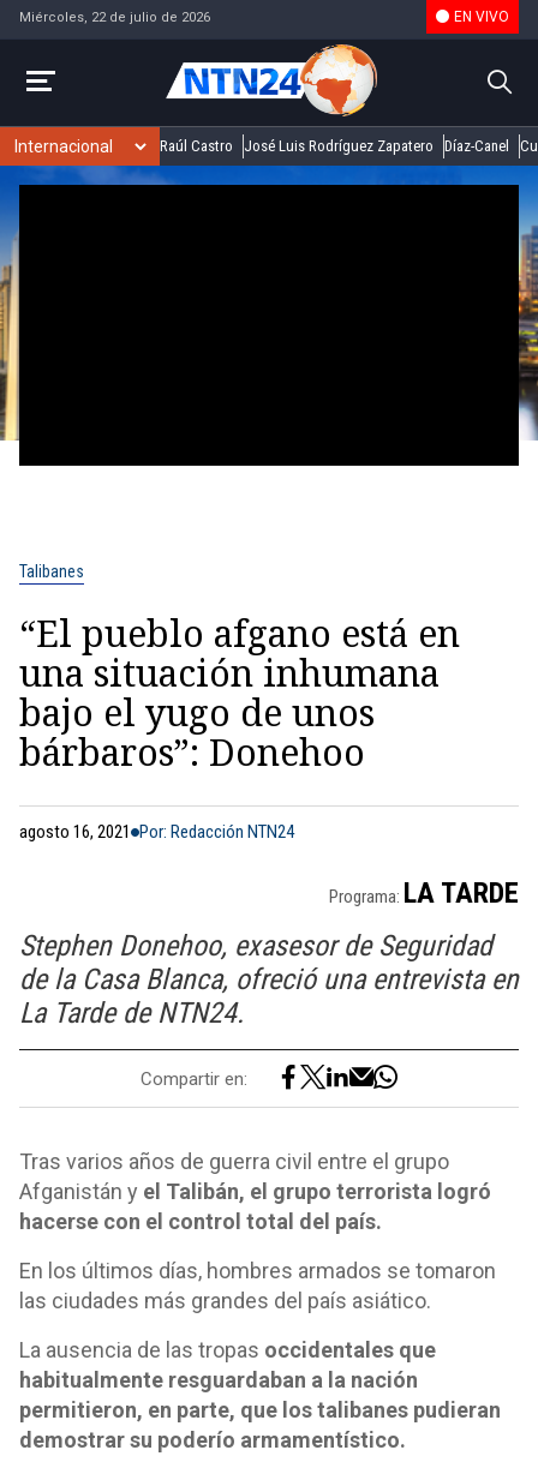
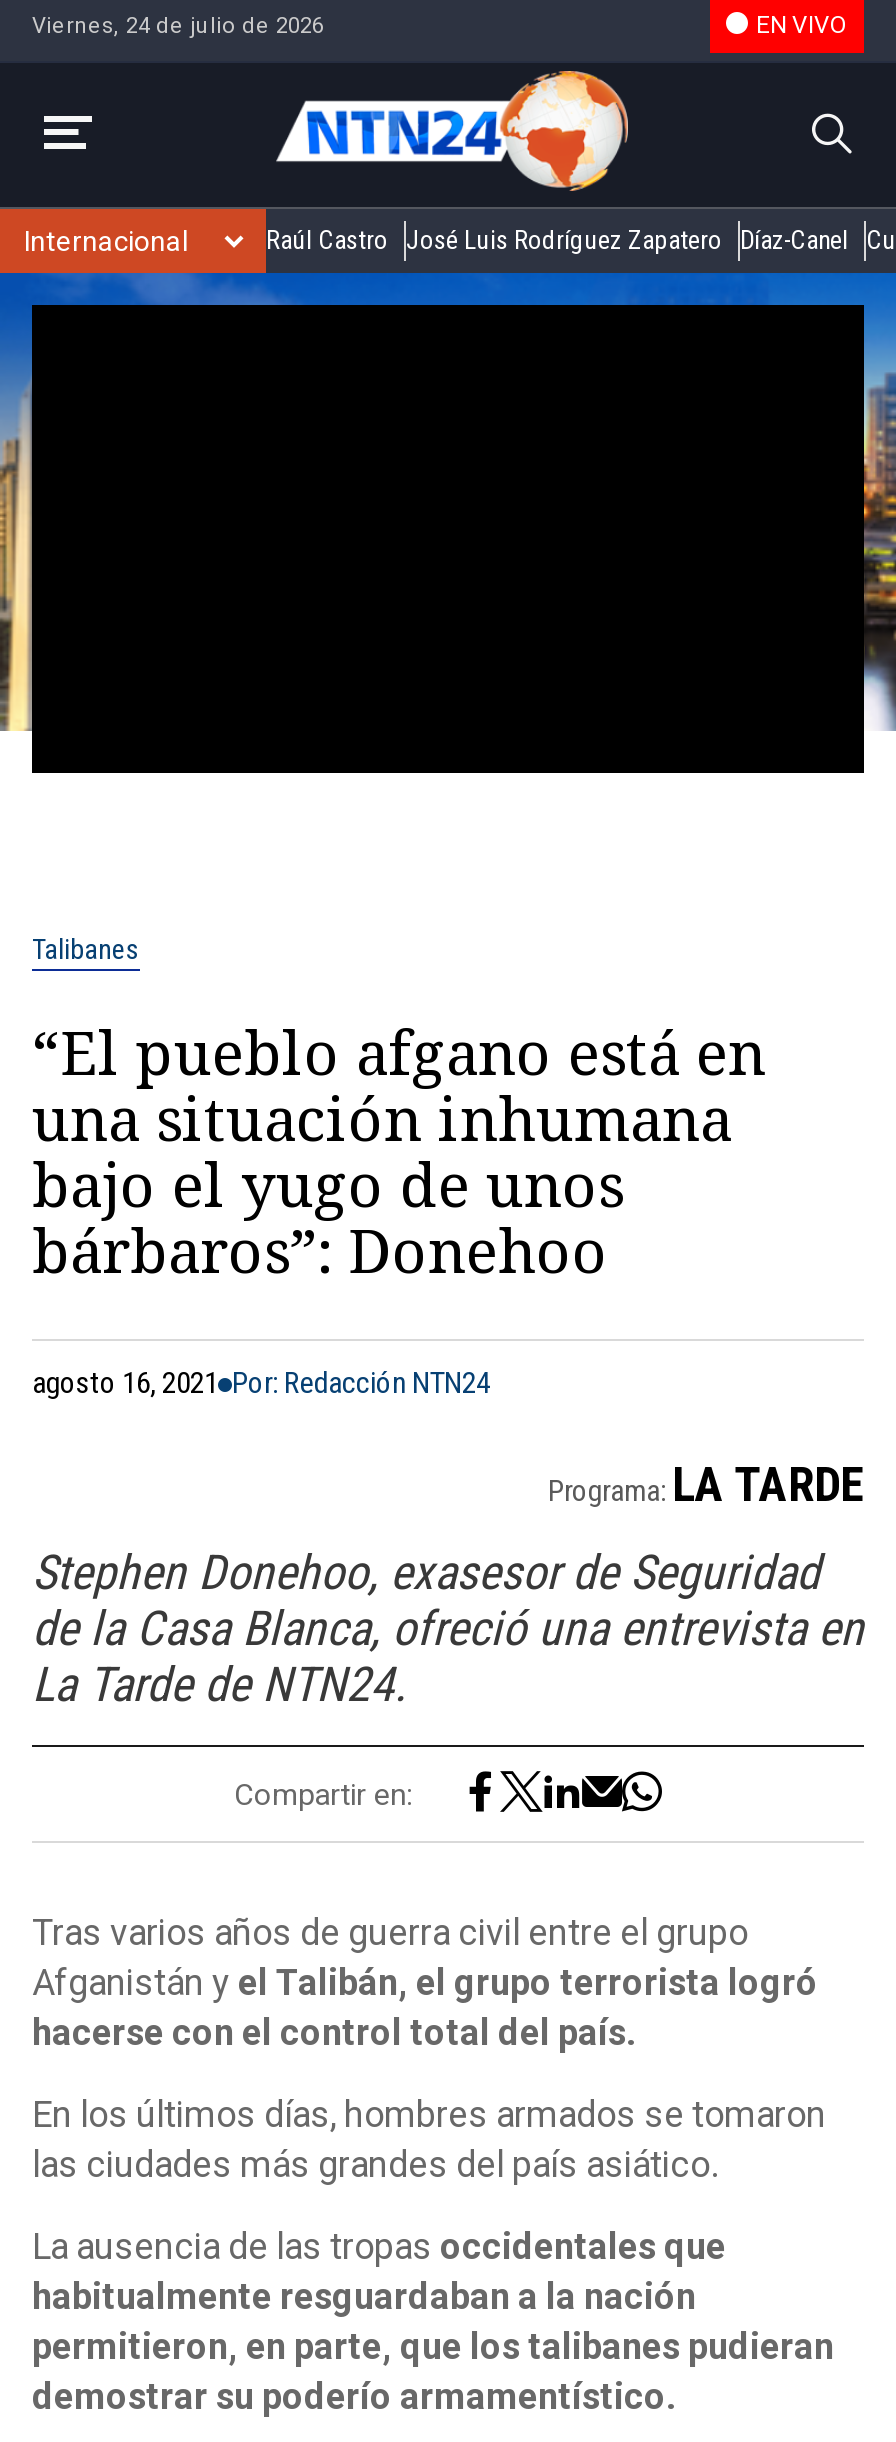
- Miércoles, 22 de julio de 2026
+ Viernes, 24 de julio de 2026
